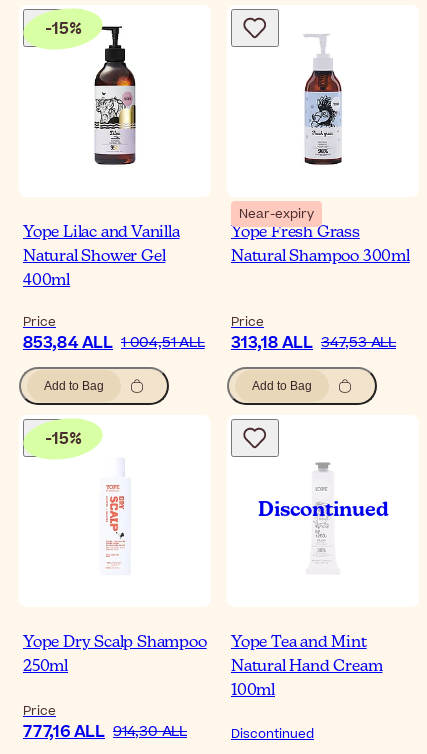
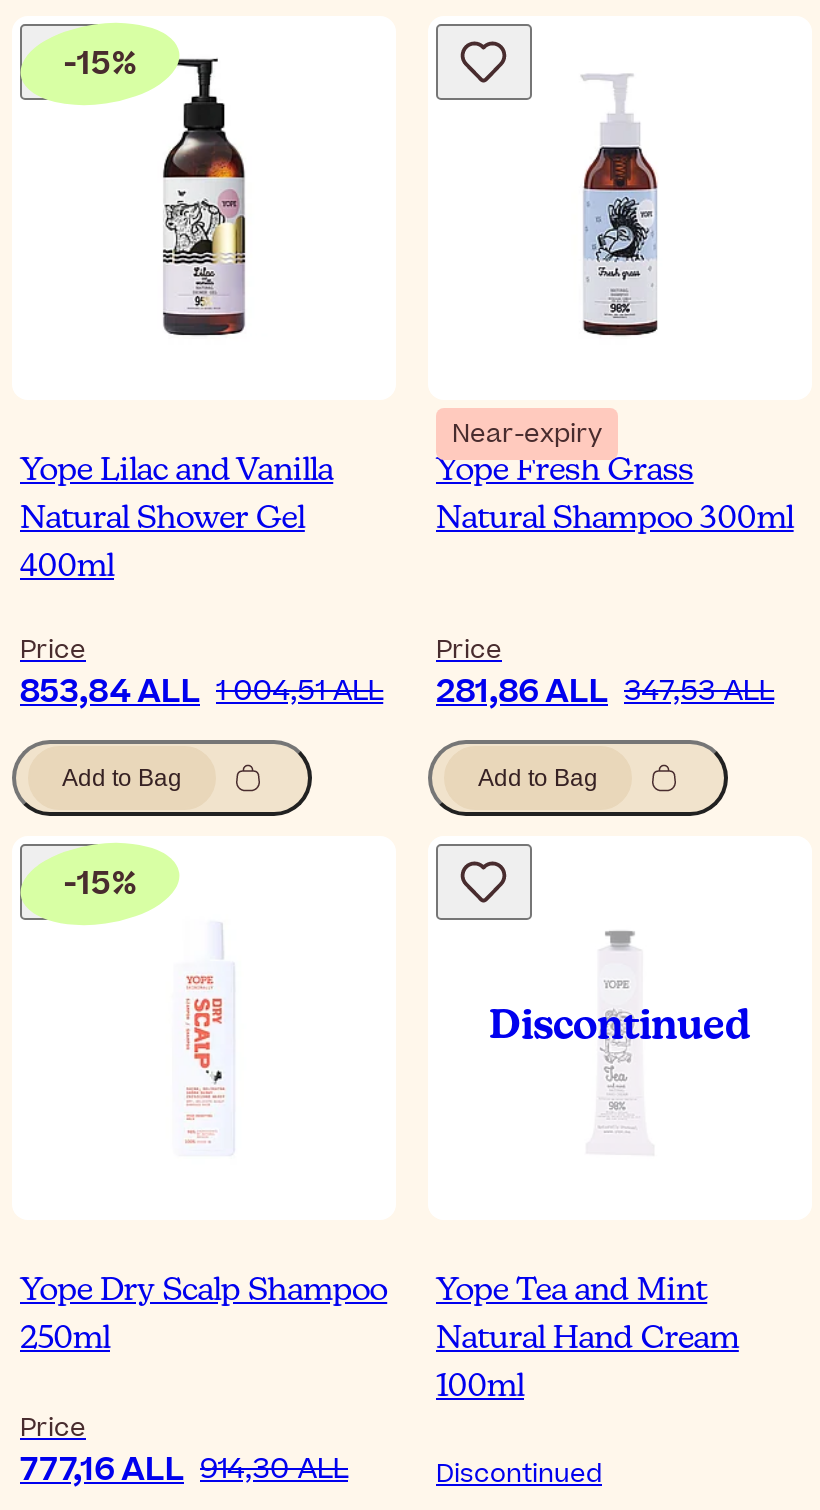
- 313,18 ALL 347,53 ALL
+ 281,86 ALL 347,53 ALL
